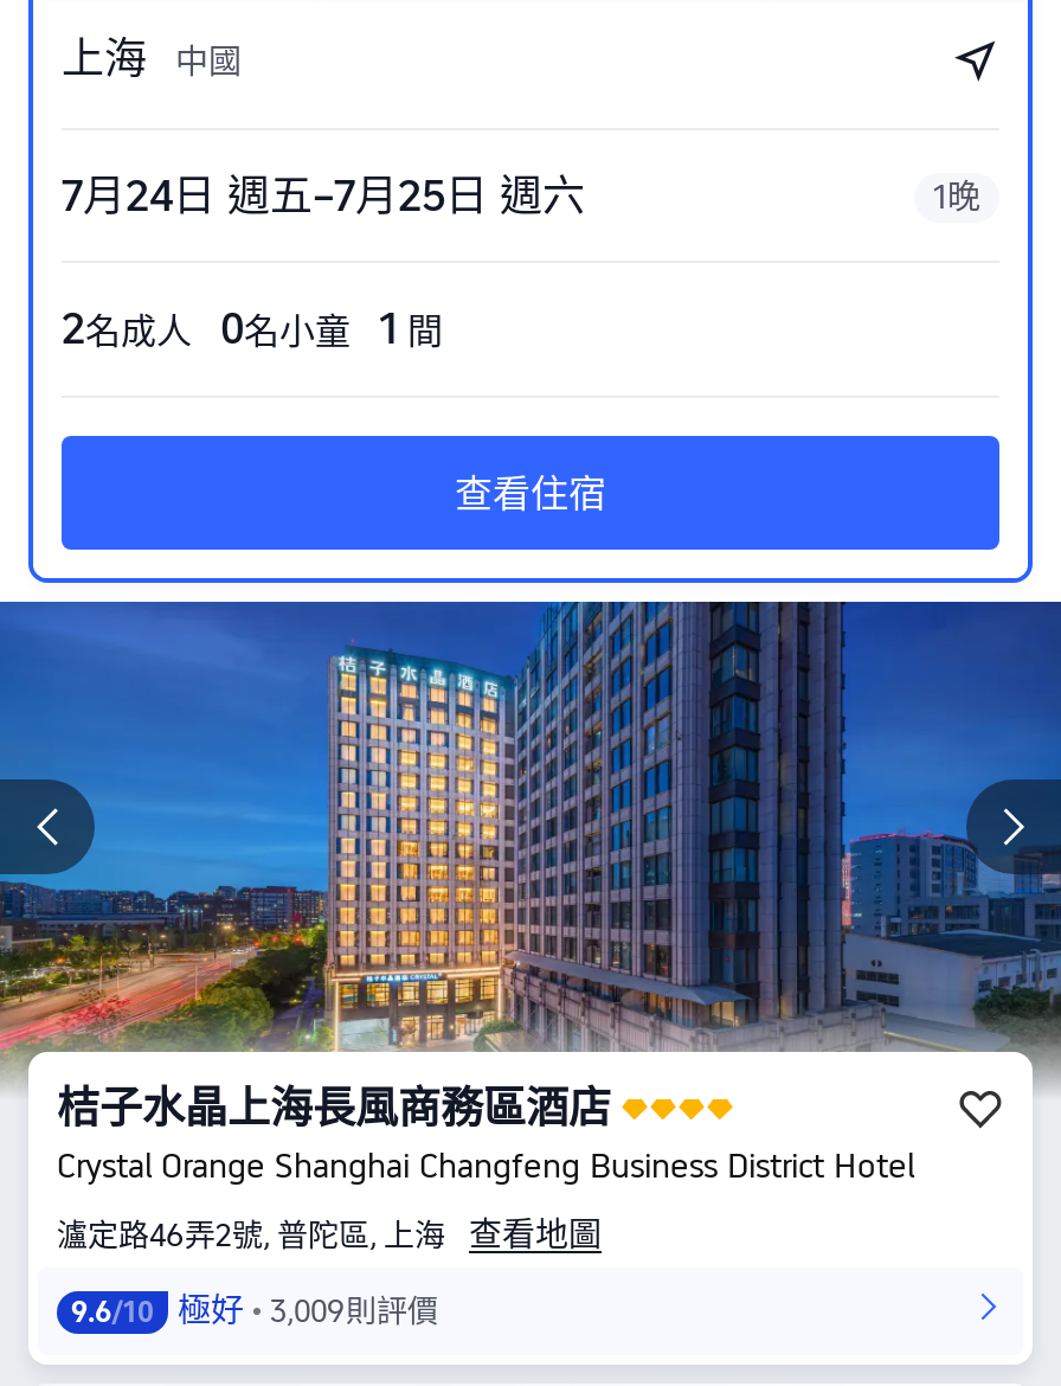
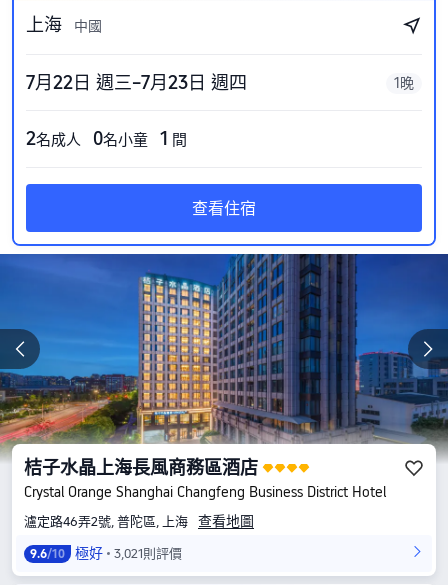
- 7月24日 週五–7月25日 週六
+ 7月22日 週三–7月23日 週四

- 9.6/10 極好 3,009則評價
+ 9.6/10 極好 3,021則評價
